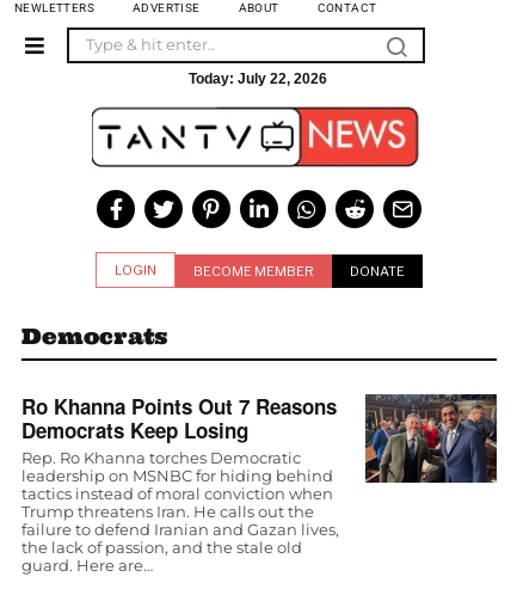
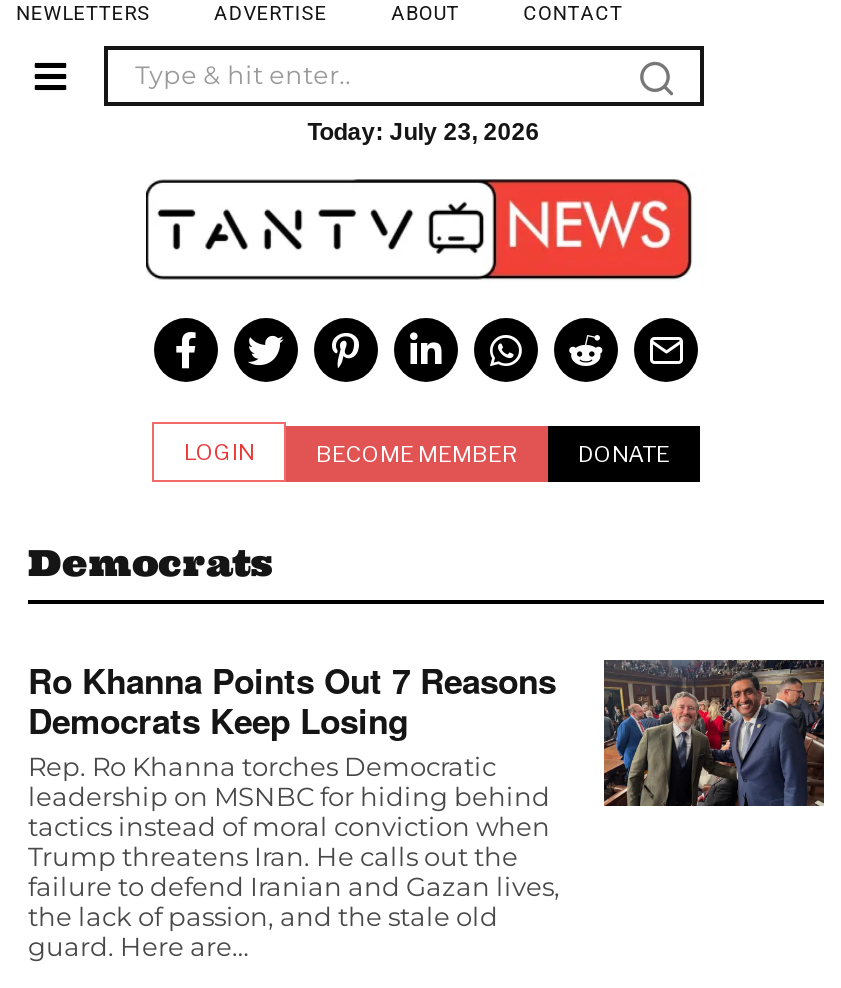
- Today: July 22, 2026
+ Today: July 23, 2026
